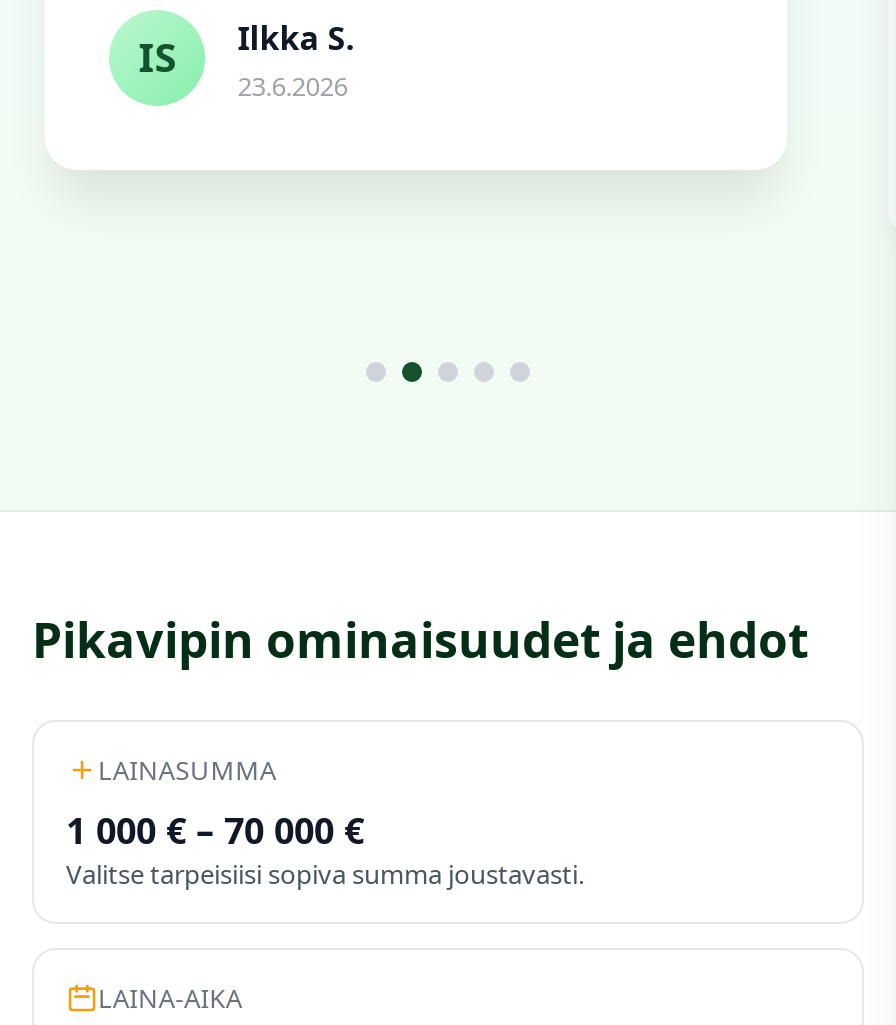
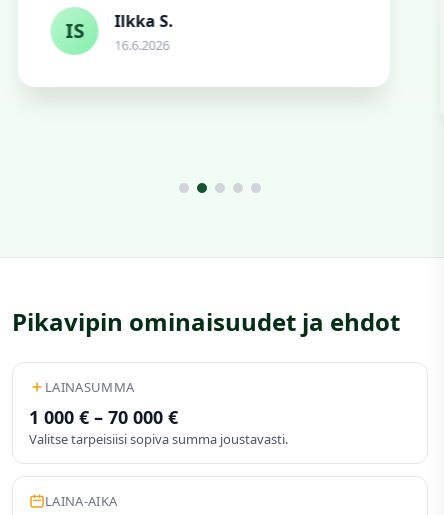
- 23.6.2026
+ 16.6.2026
